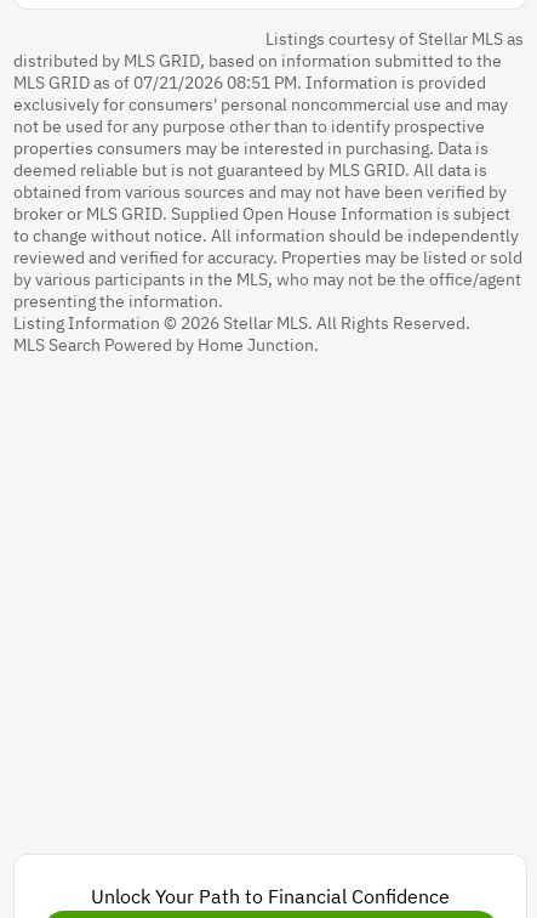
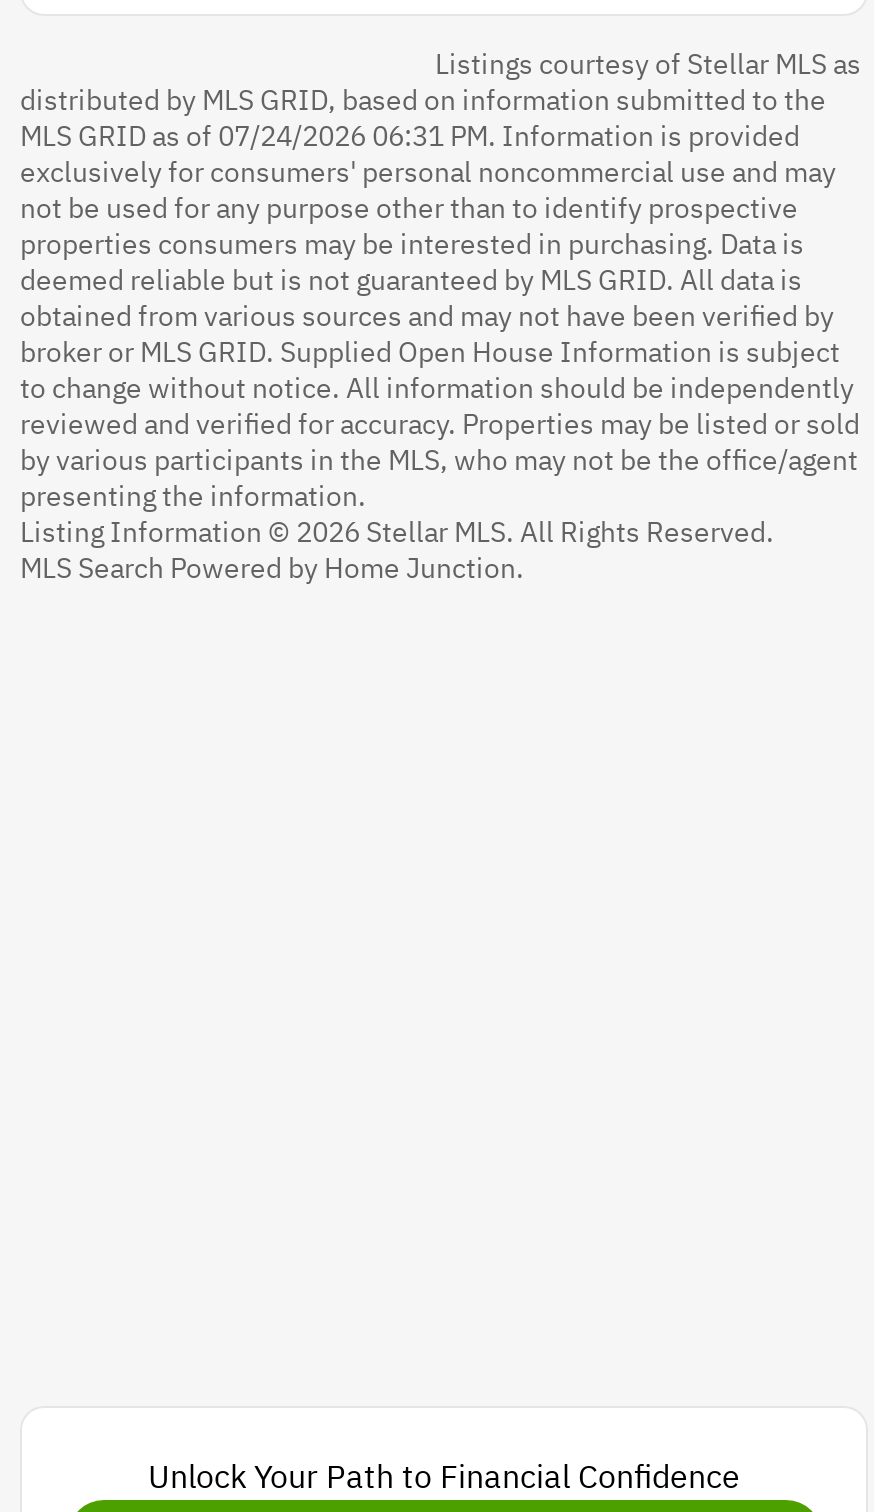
- MLS GRID as of 07/21/2026 08:51 PM. Information is provided
+ MLS GRID as of 07/24/2026 06:31 PM. Information is provided
